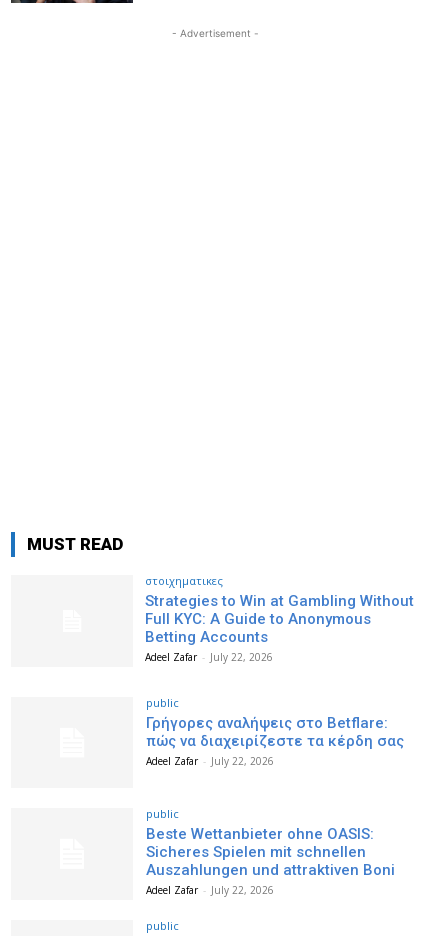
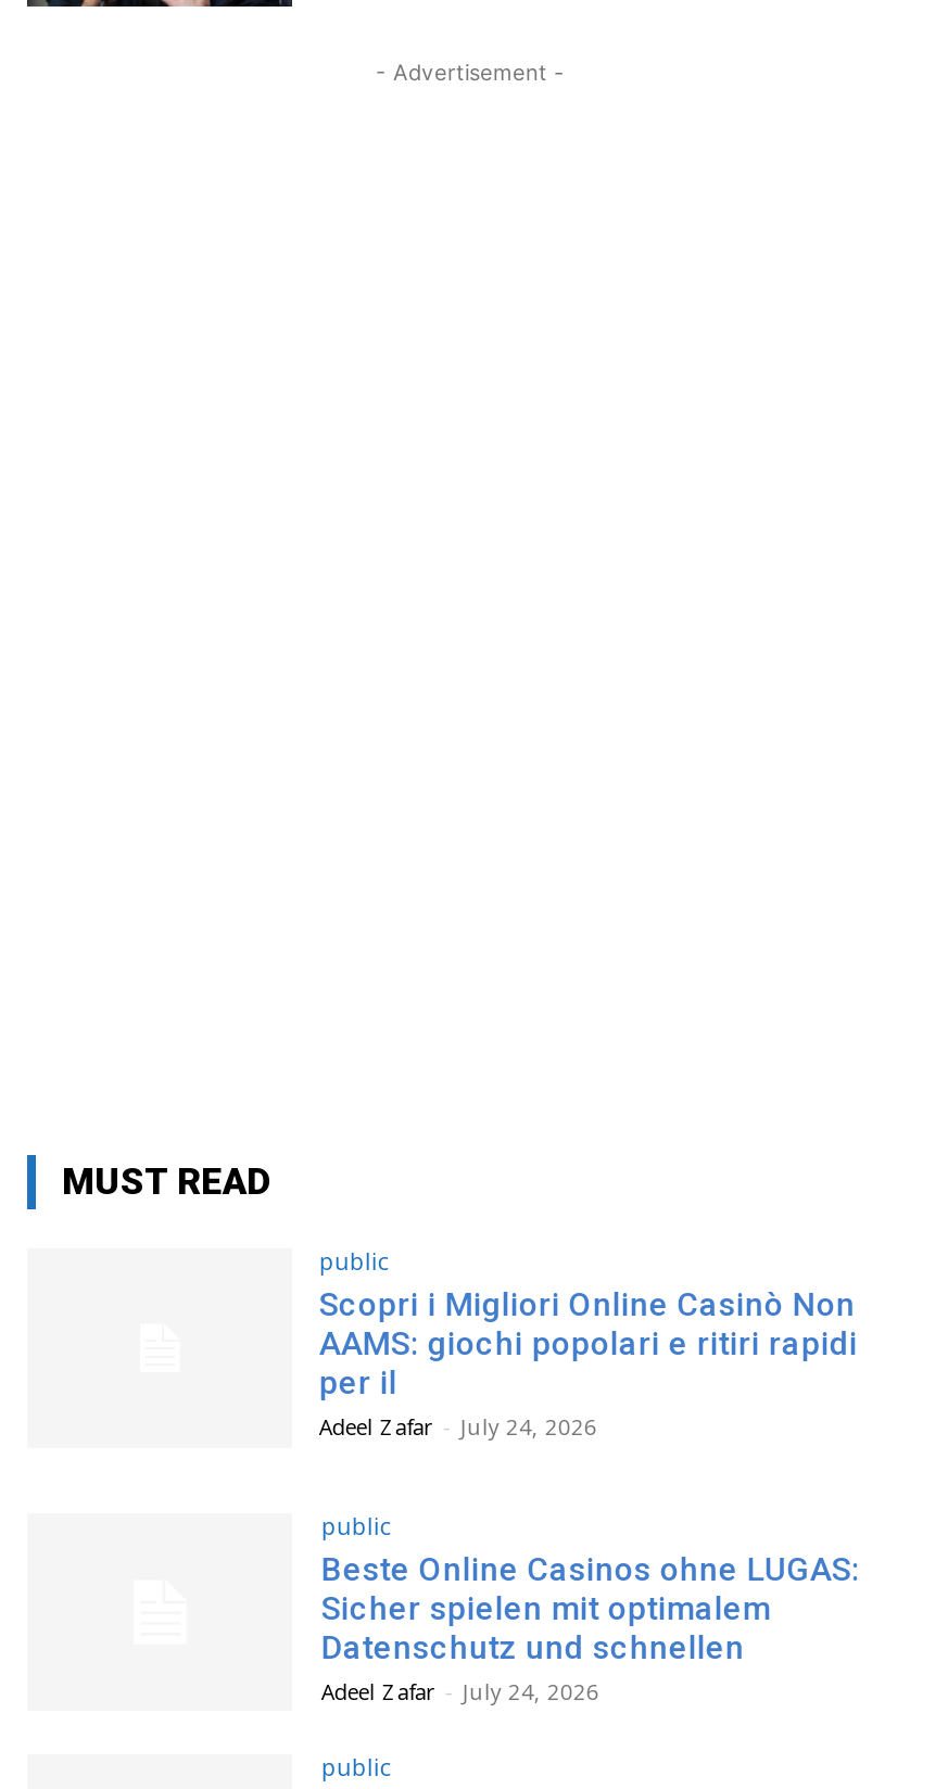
- στοιχηματικες
- Strategies to Win at Gambling Without
- Full KYC: A Guide to Anonymous
- Betting Accounts
- Adeel Zafar - July 22, 2026

- Γρήγορες αναλήψεις στο Betflare:
- πώς να διαχειρίζεστε τα κέρδη σας
- Adeel Zafar - July 22, 2026
+ Scopri i Migliori Online Casinò Non
+ AAMS: giochi popolari e ritiri rapidi
+ per il
+ Adeel Zafar - July 24, 2026

- Beste Wettanbieter ohne OASIS:
- Sicheres Spielen mit schnellen
- Auszahlungen und attraktiven Boni
- Adeel Zafar - July 22, 2026
+ Beste Online Casinos ohne LUGAS:
+ Sicher spielen mit optimalem
+ Datenschutz und schnellen
+ Adeel Zafar - July 24, 2026
